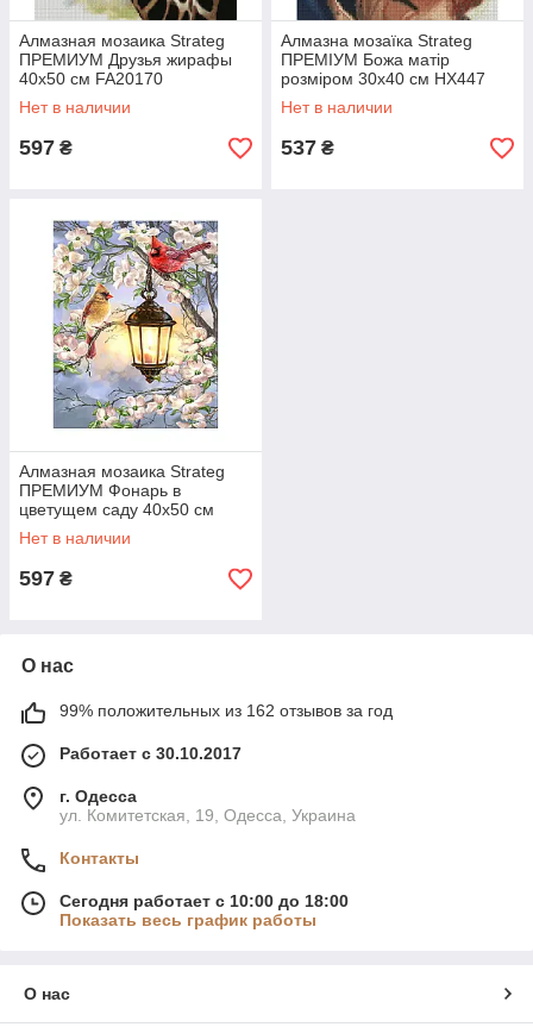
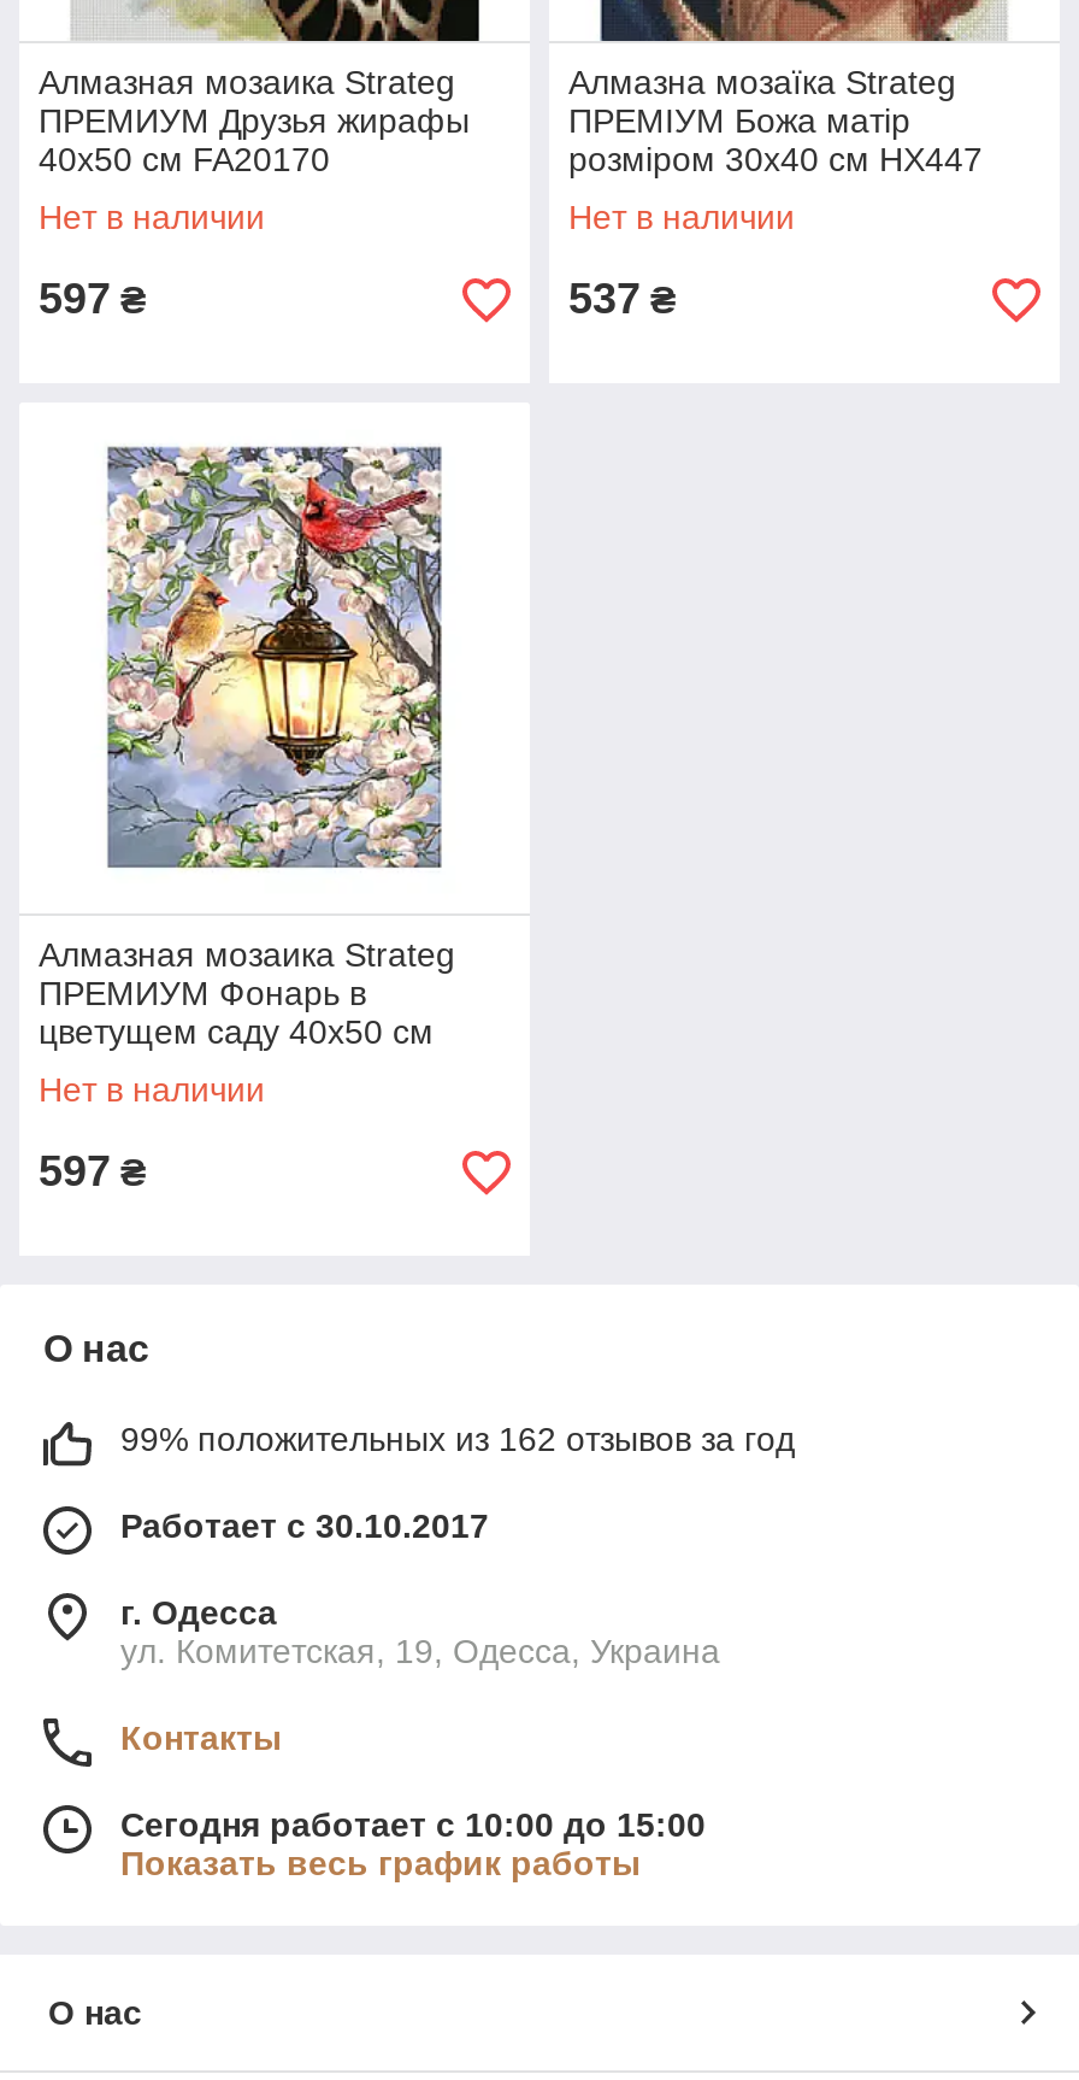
- Сегодня работает с 10:00 до 18:00
+ Сегодня работает с 10:00 до 15:00
